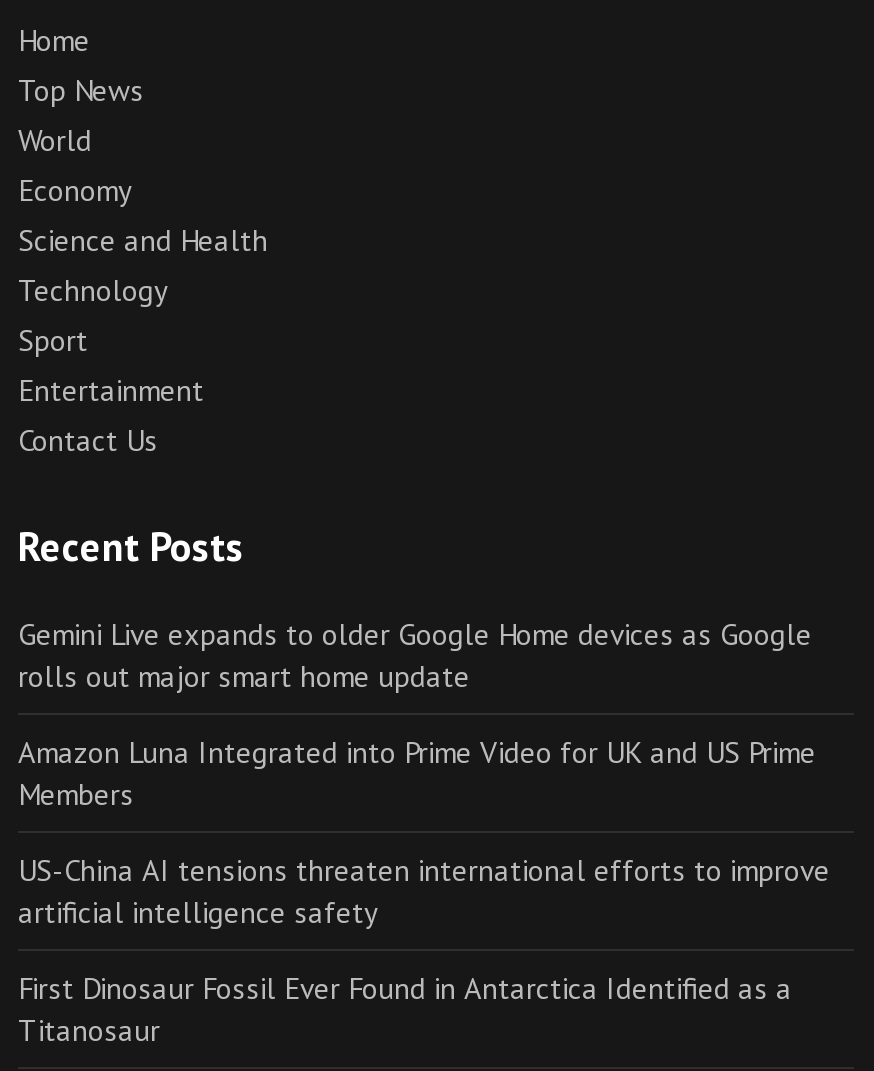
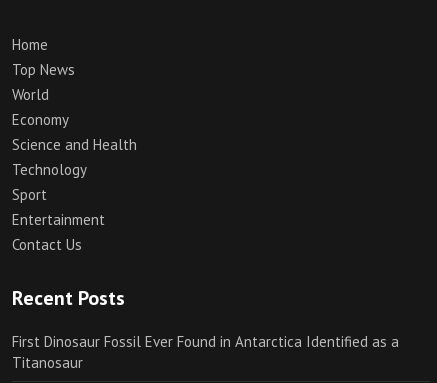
- Gemini Live expands to older Google Home devices as Google
- rolls out major smart home update
- Amazon Luna Integrated into Prime Video for UK and US Prime
- Members
- US-China AI tensions threaten international efforts to improve
- artificial intelligence safety
